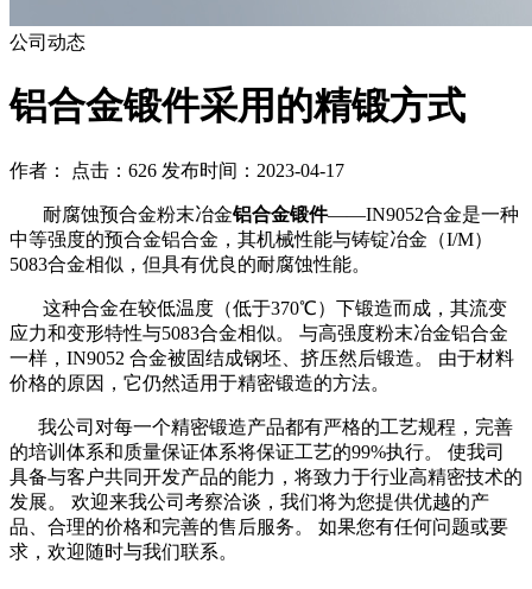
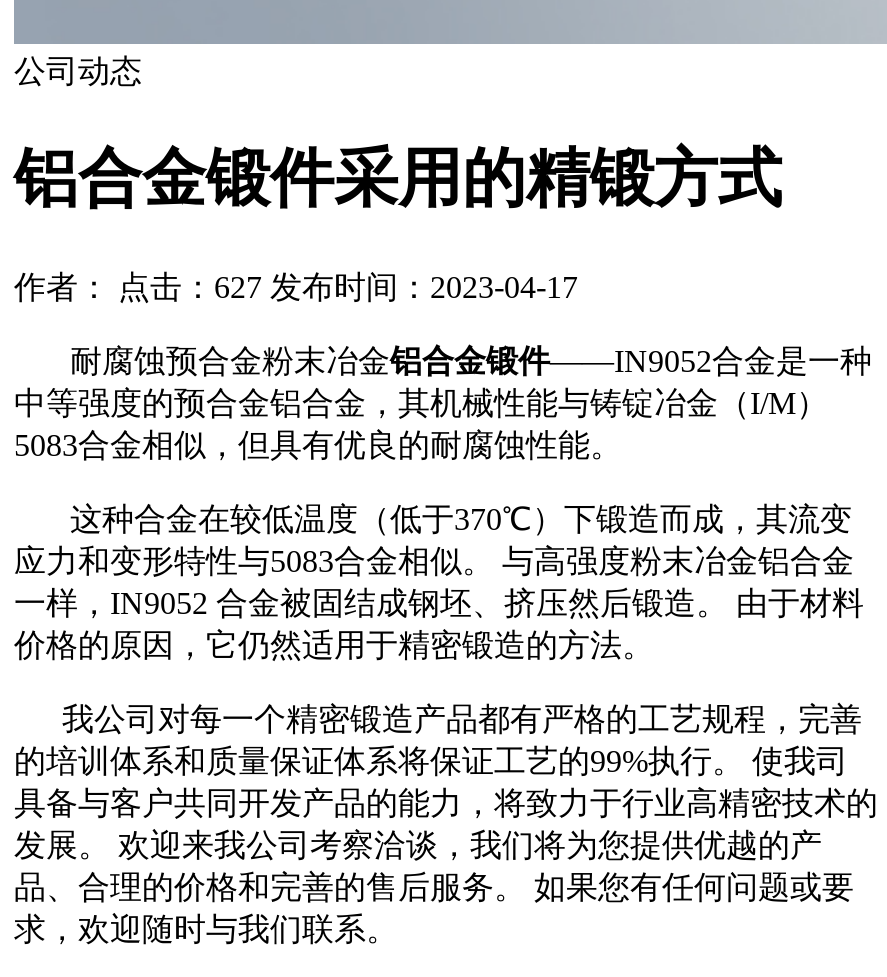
- 作者： 点击：626 发布时间：2023-04-17
+ 作者： 点击：627 发布时间：2023-04-17
